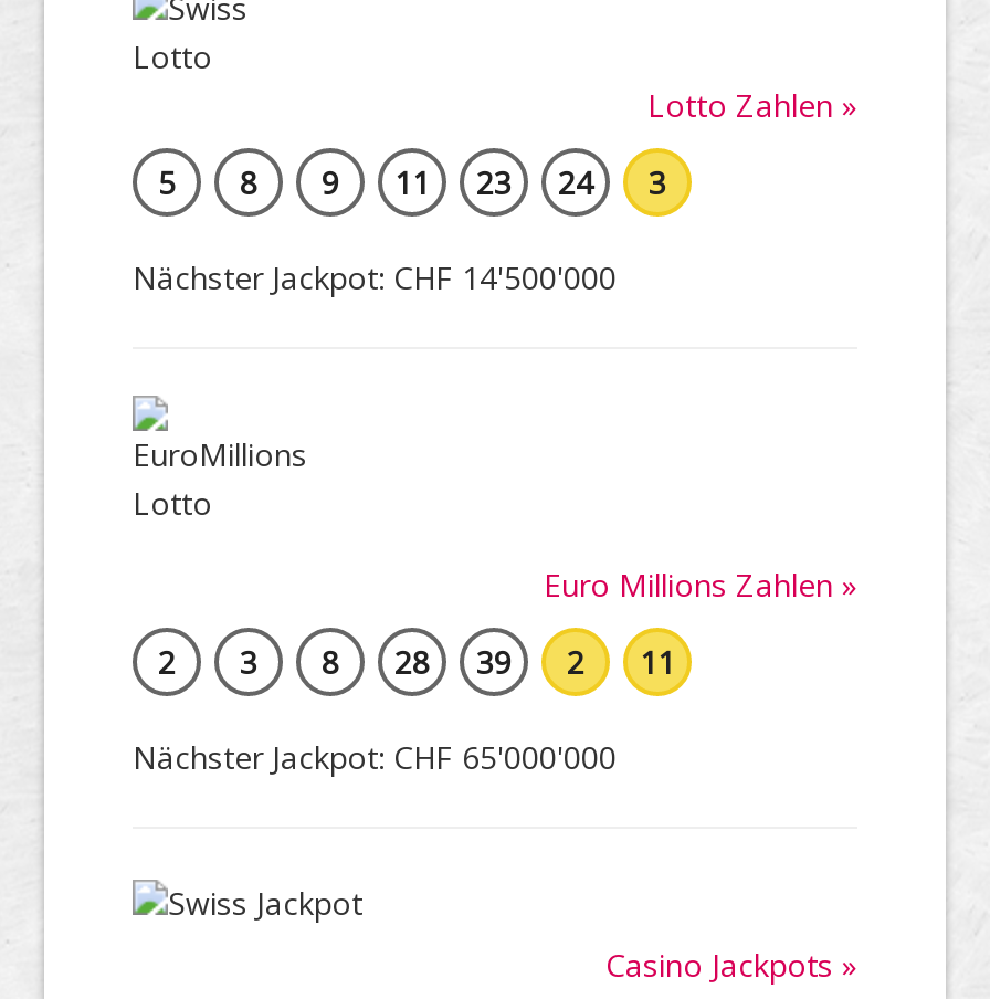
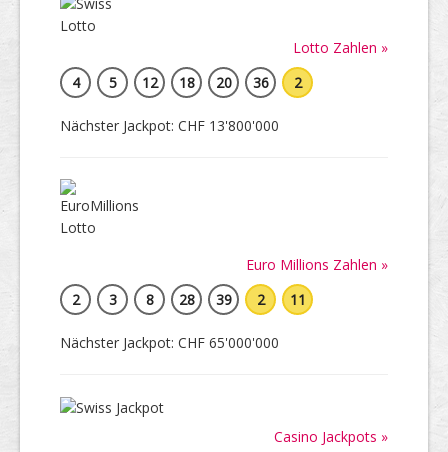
- 8
- 9
- 11
- 23
- 24
- 3
+ 12
+ 18
+ 20
+ 36
+ 2

+ 4

- Nächster Jackpot: CHF 14'500'000
+ Nächster Jackpot: CHF 13'800'000
